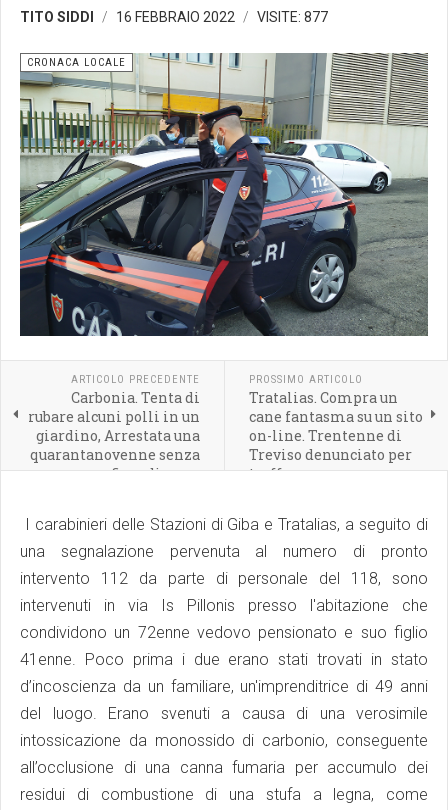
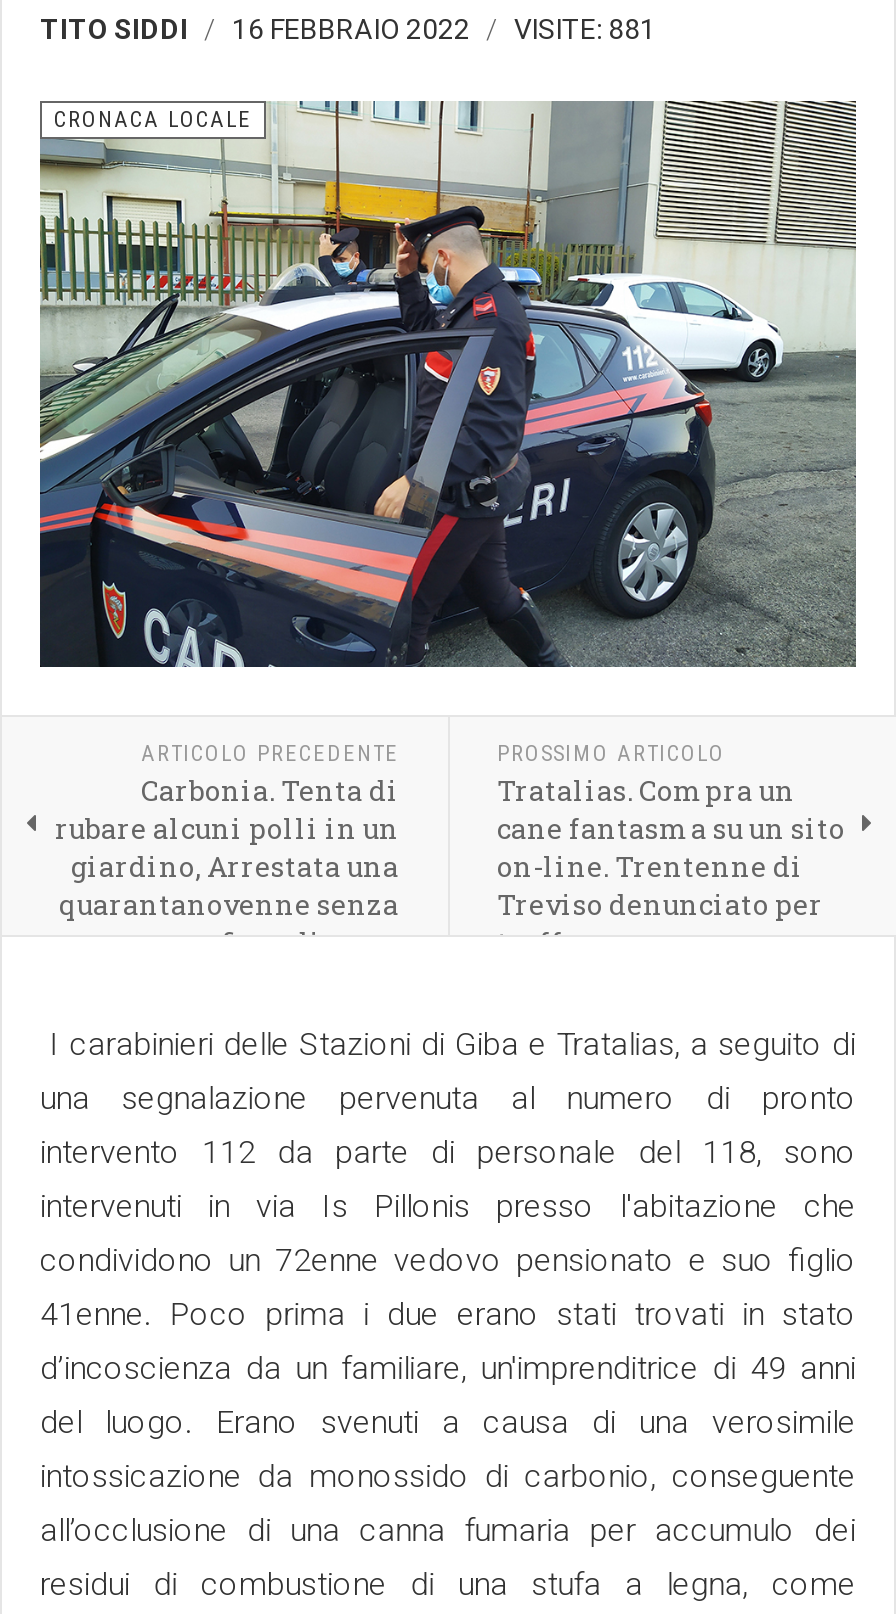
- TITO SIDDI 16 FEBBRAIO 2022 VISITE: 877
+ TITO SIDDI 16 FEBBRAIO 2022 VISITE: 881
